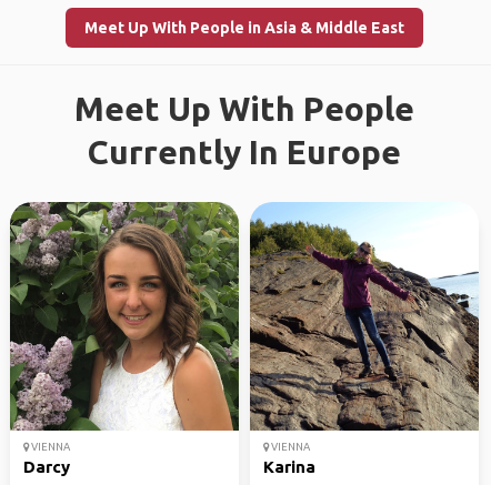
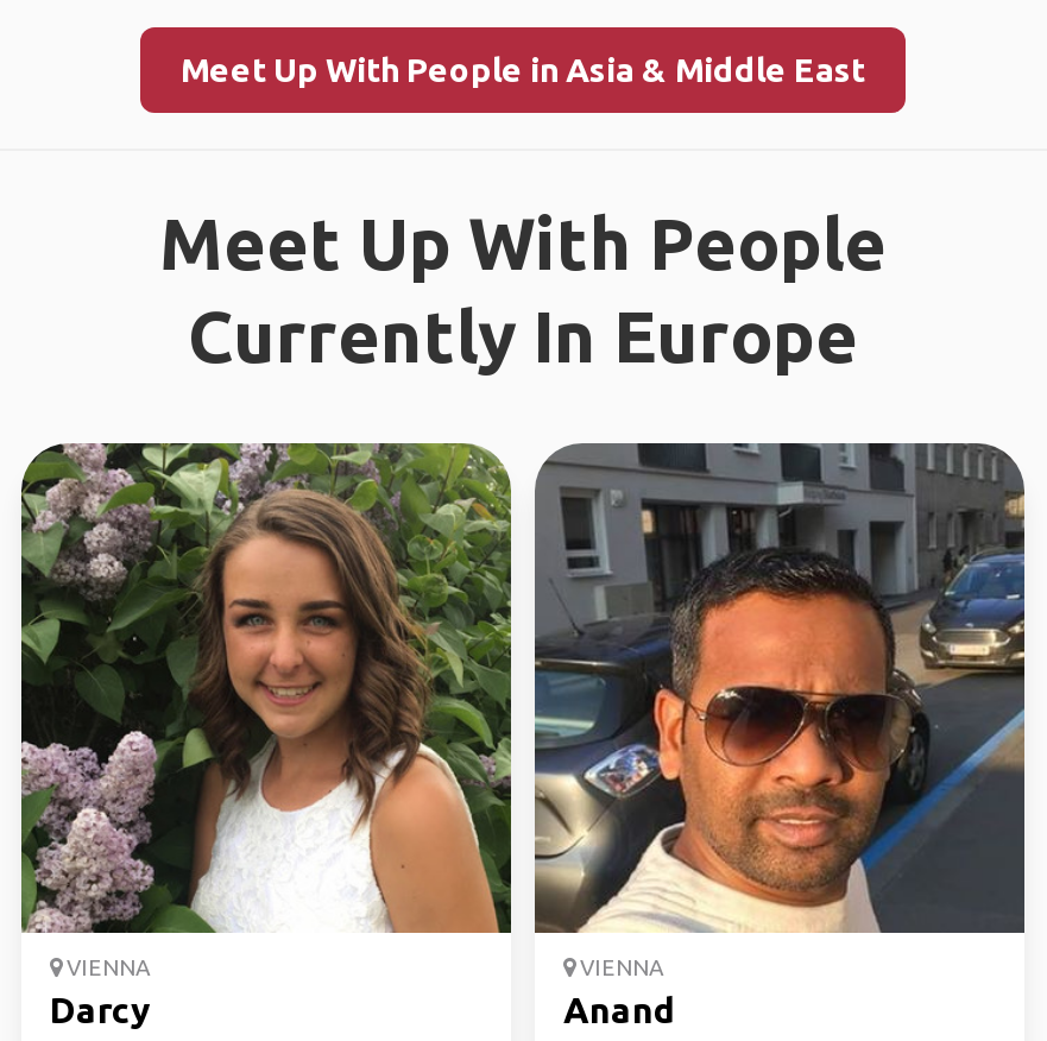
- [image]
- Karina
+ [image]
+ Anand
